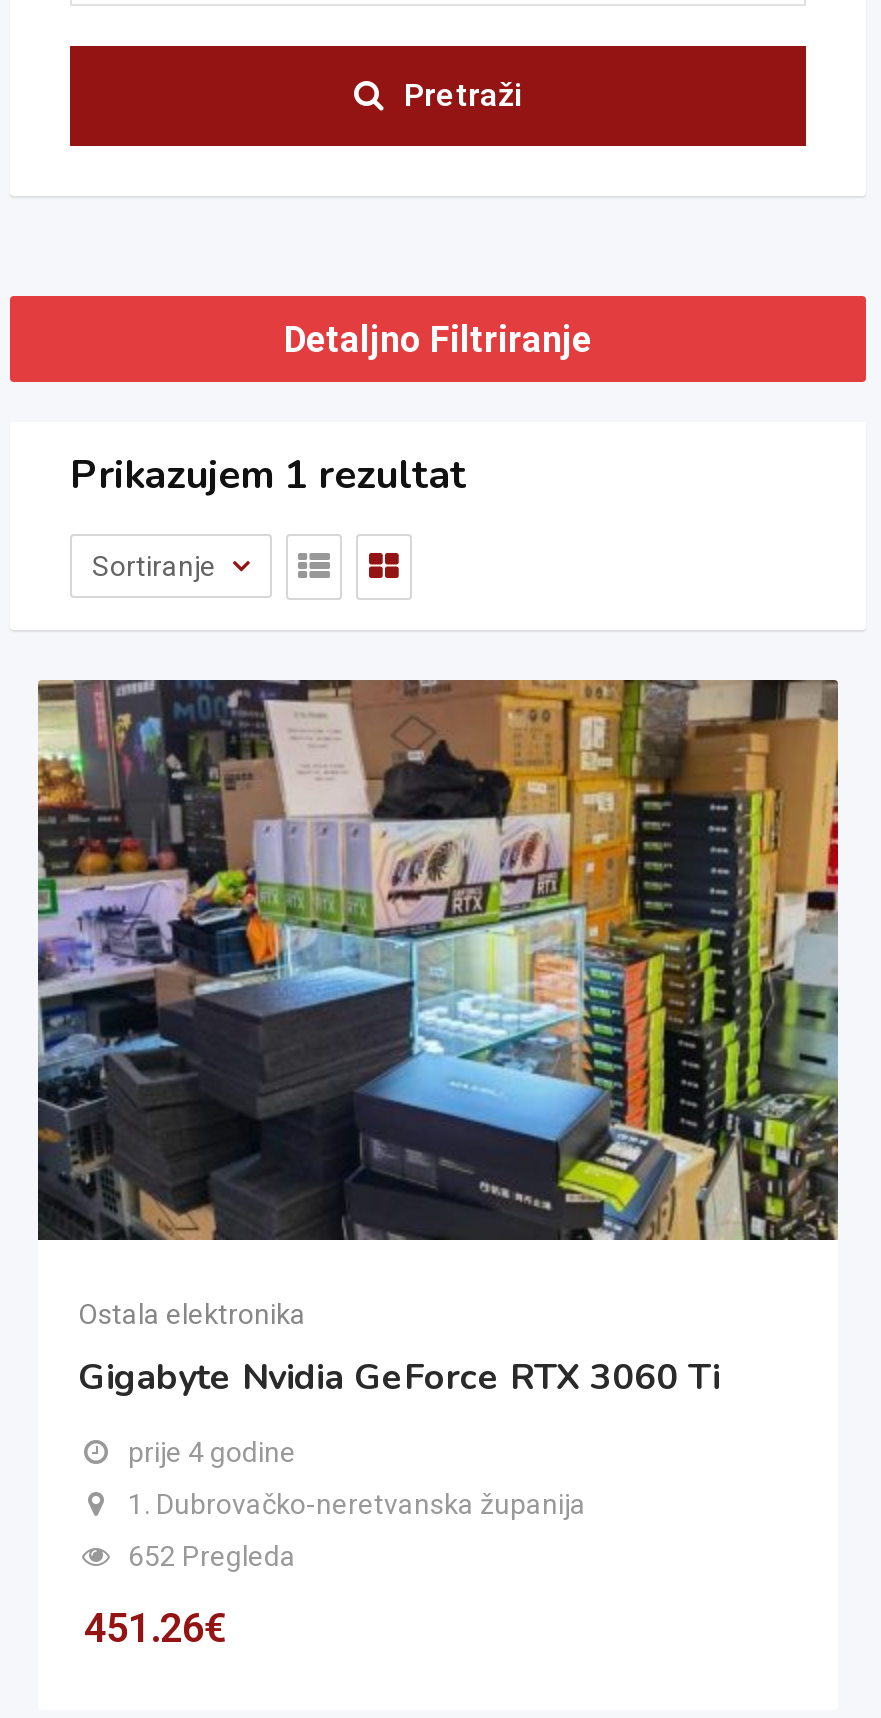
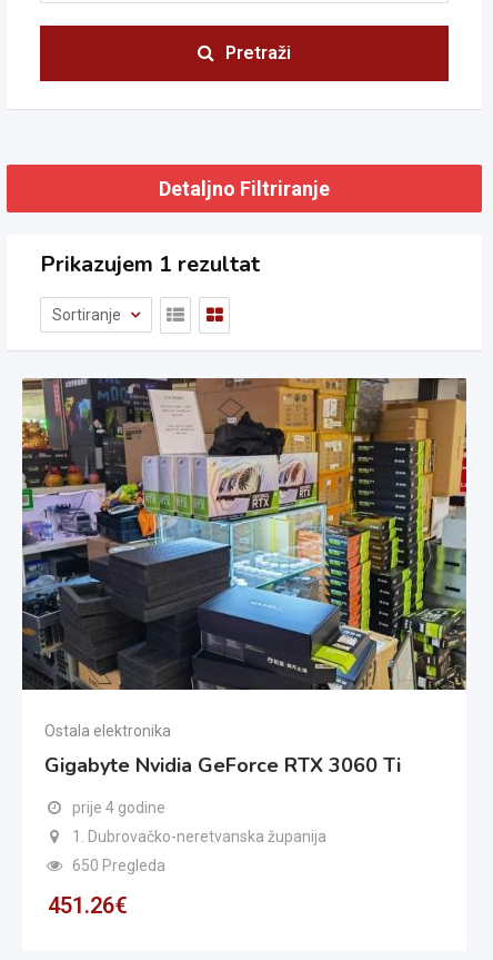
- 652 Pregleda
+ 650 Pregleda
